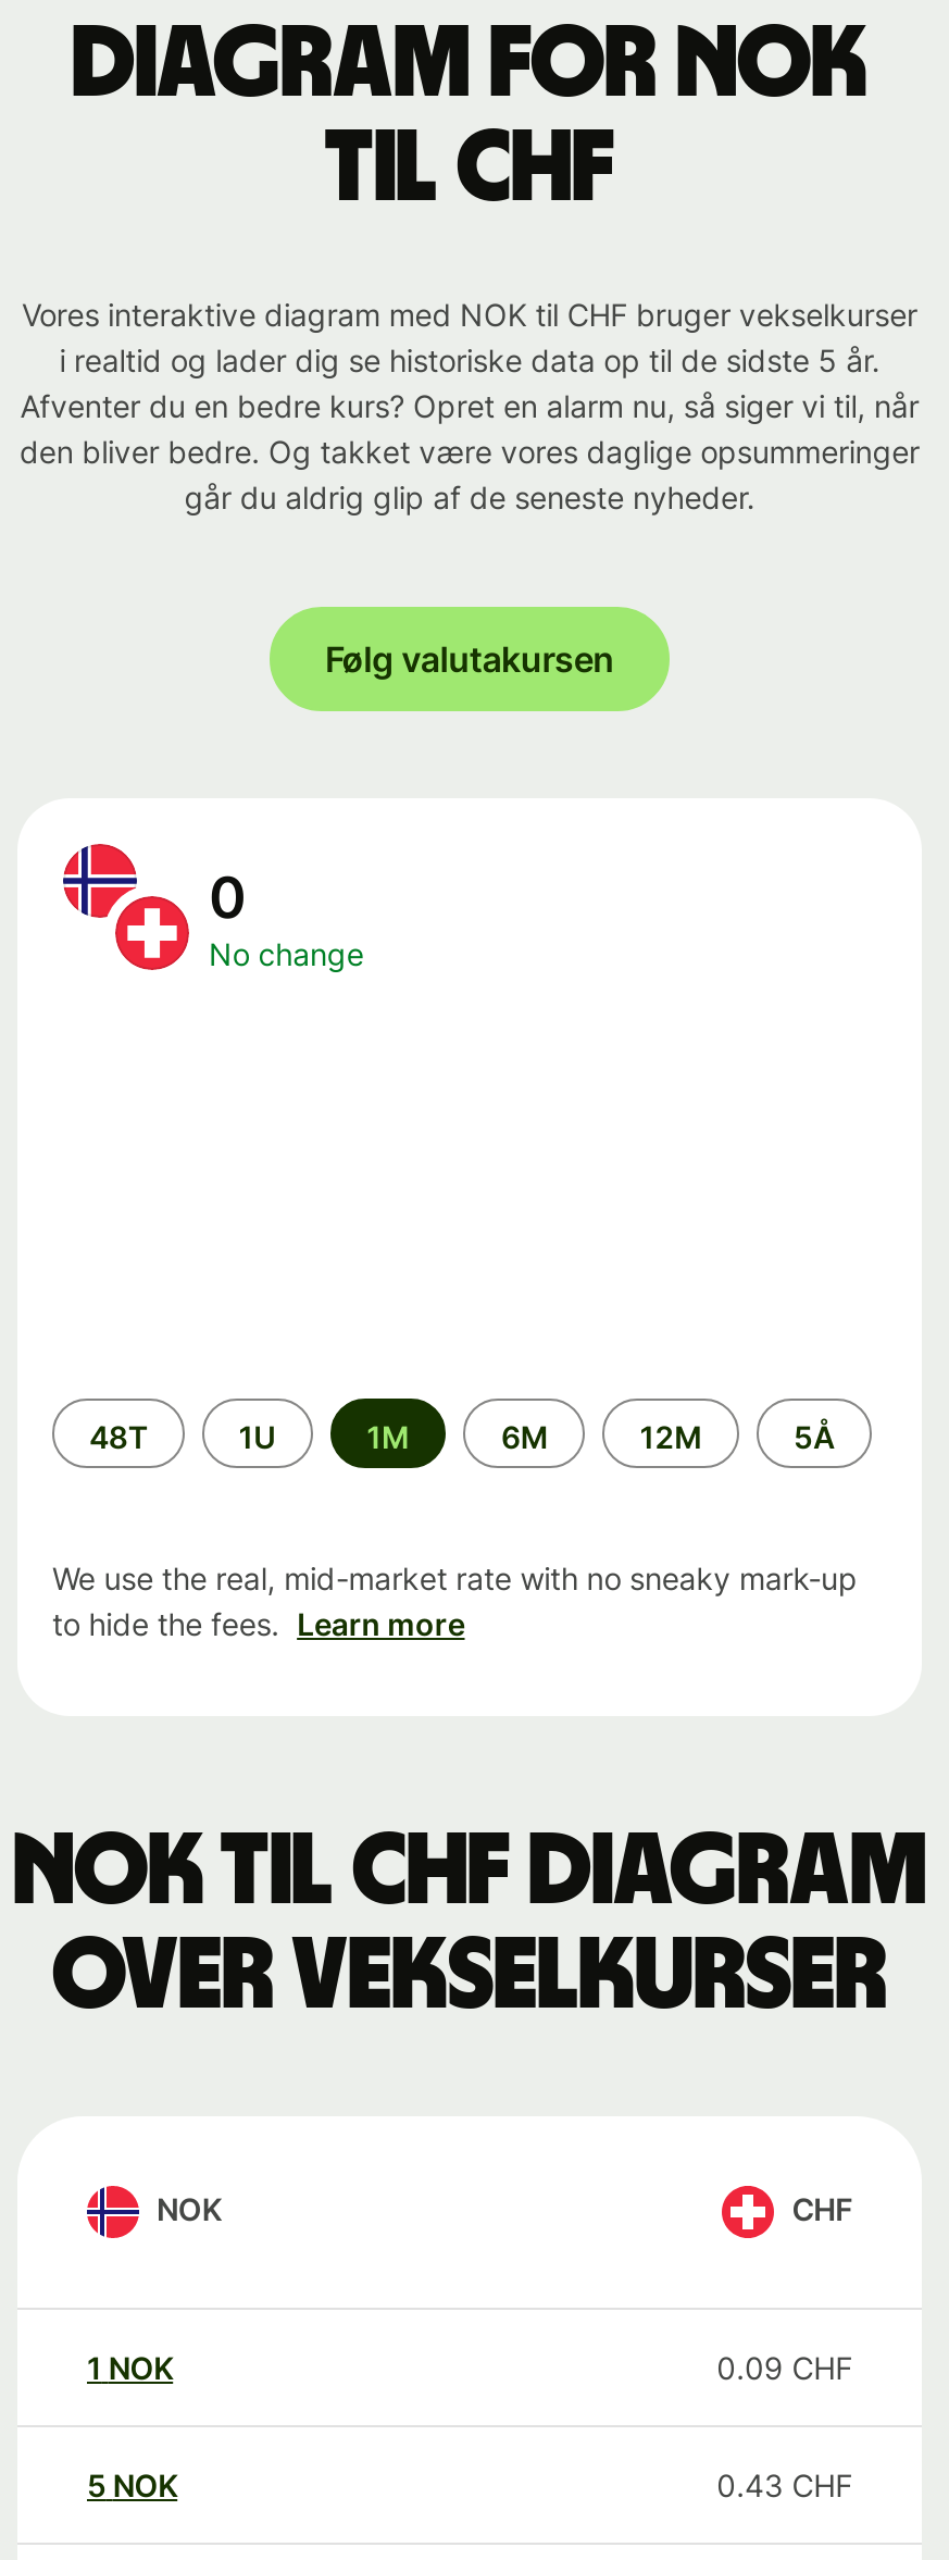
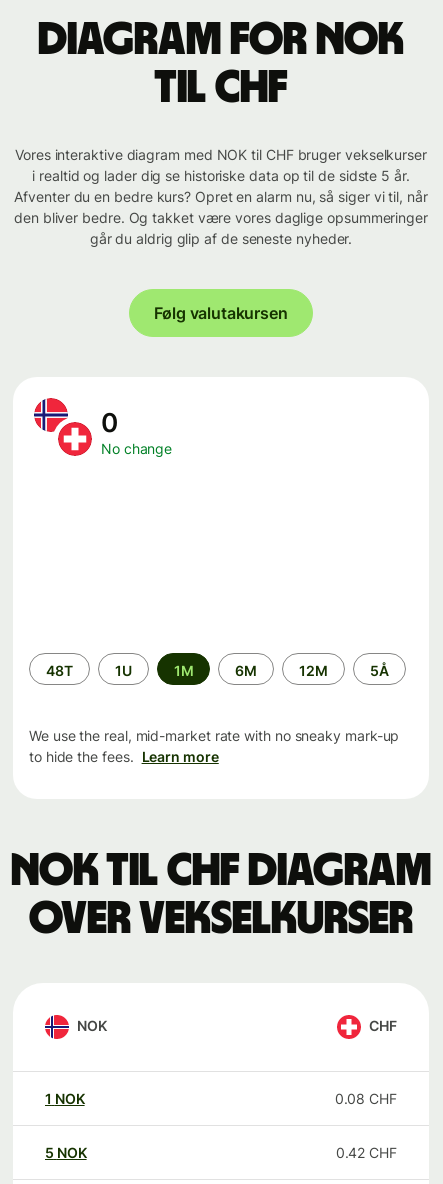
- 0.09 CHF
+ 0.08 CHF

- 0.43 CHF
+ 0.42 CHF
